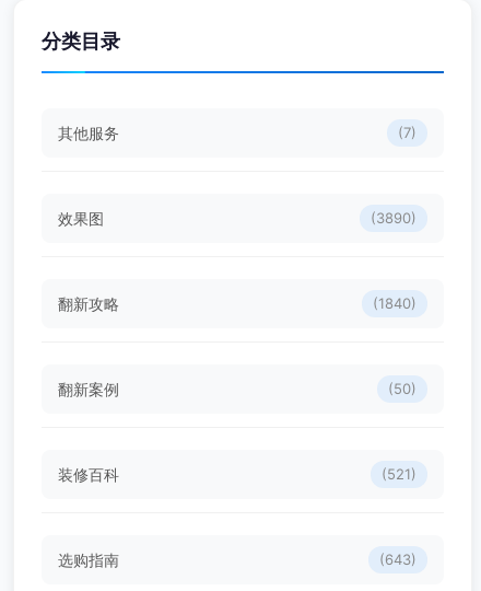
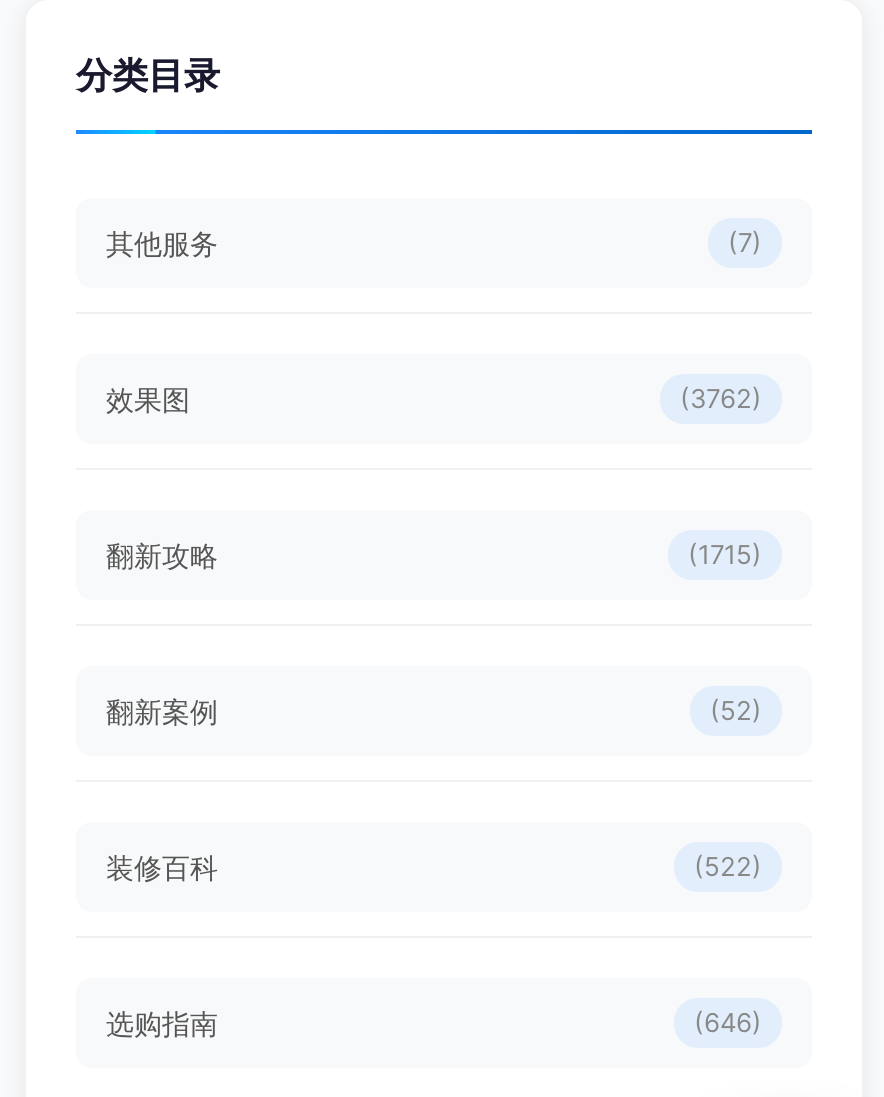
- (3890)
+ (3762)

- (1840)
+ (1715)

- (50)
+ (52)

- (521)
+ (522)

- (643)
+ (646)
